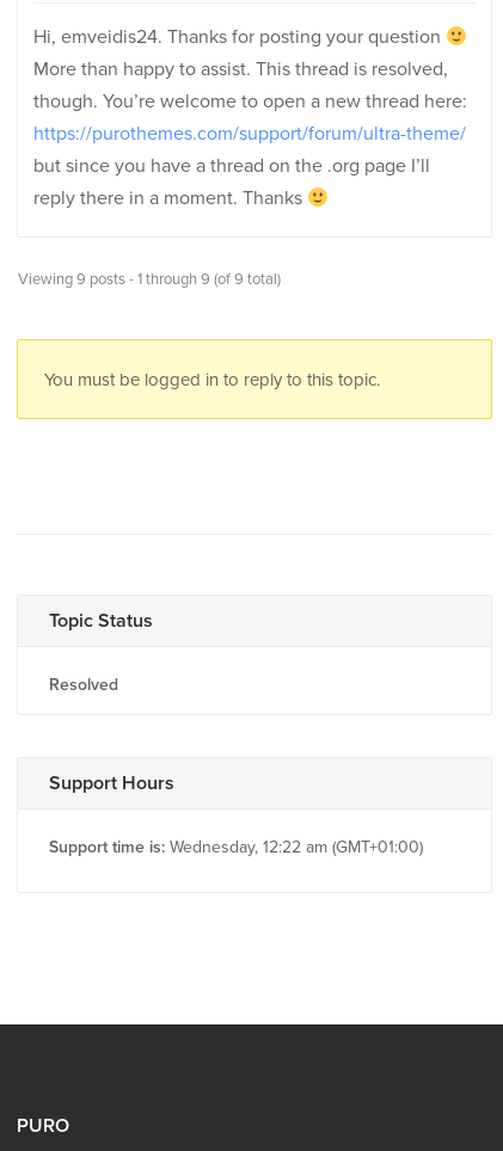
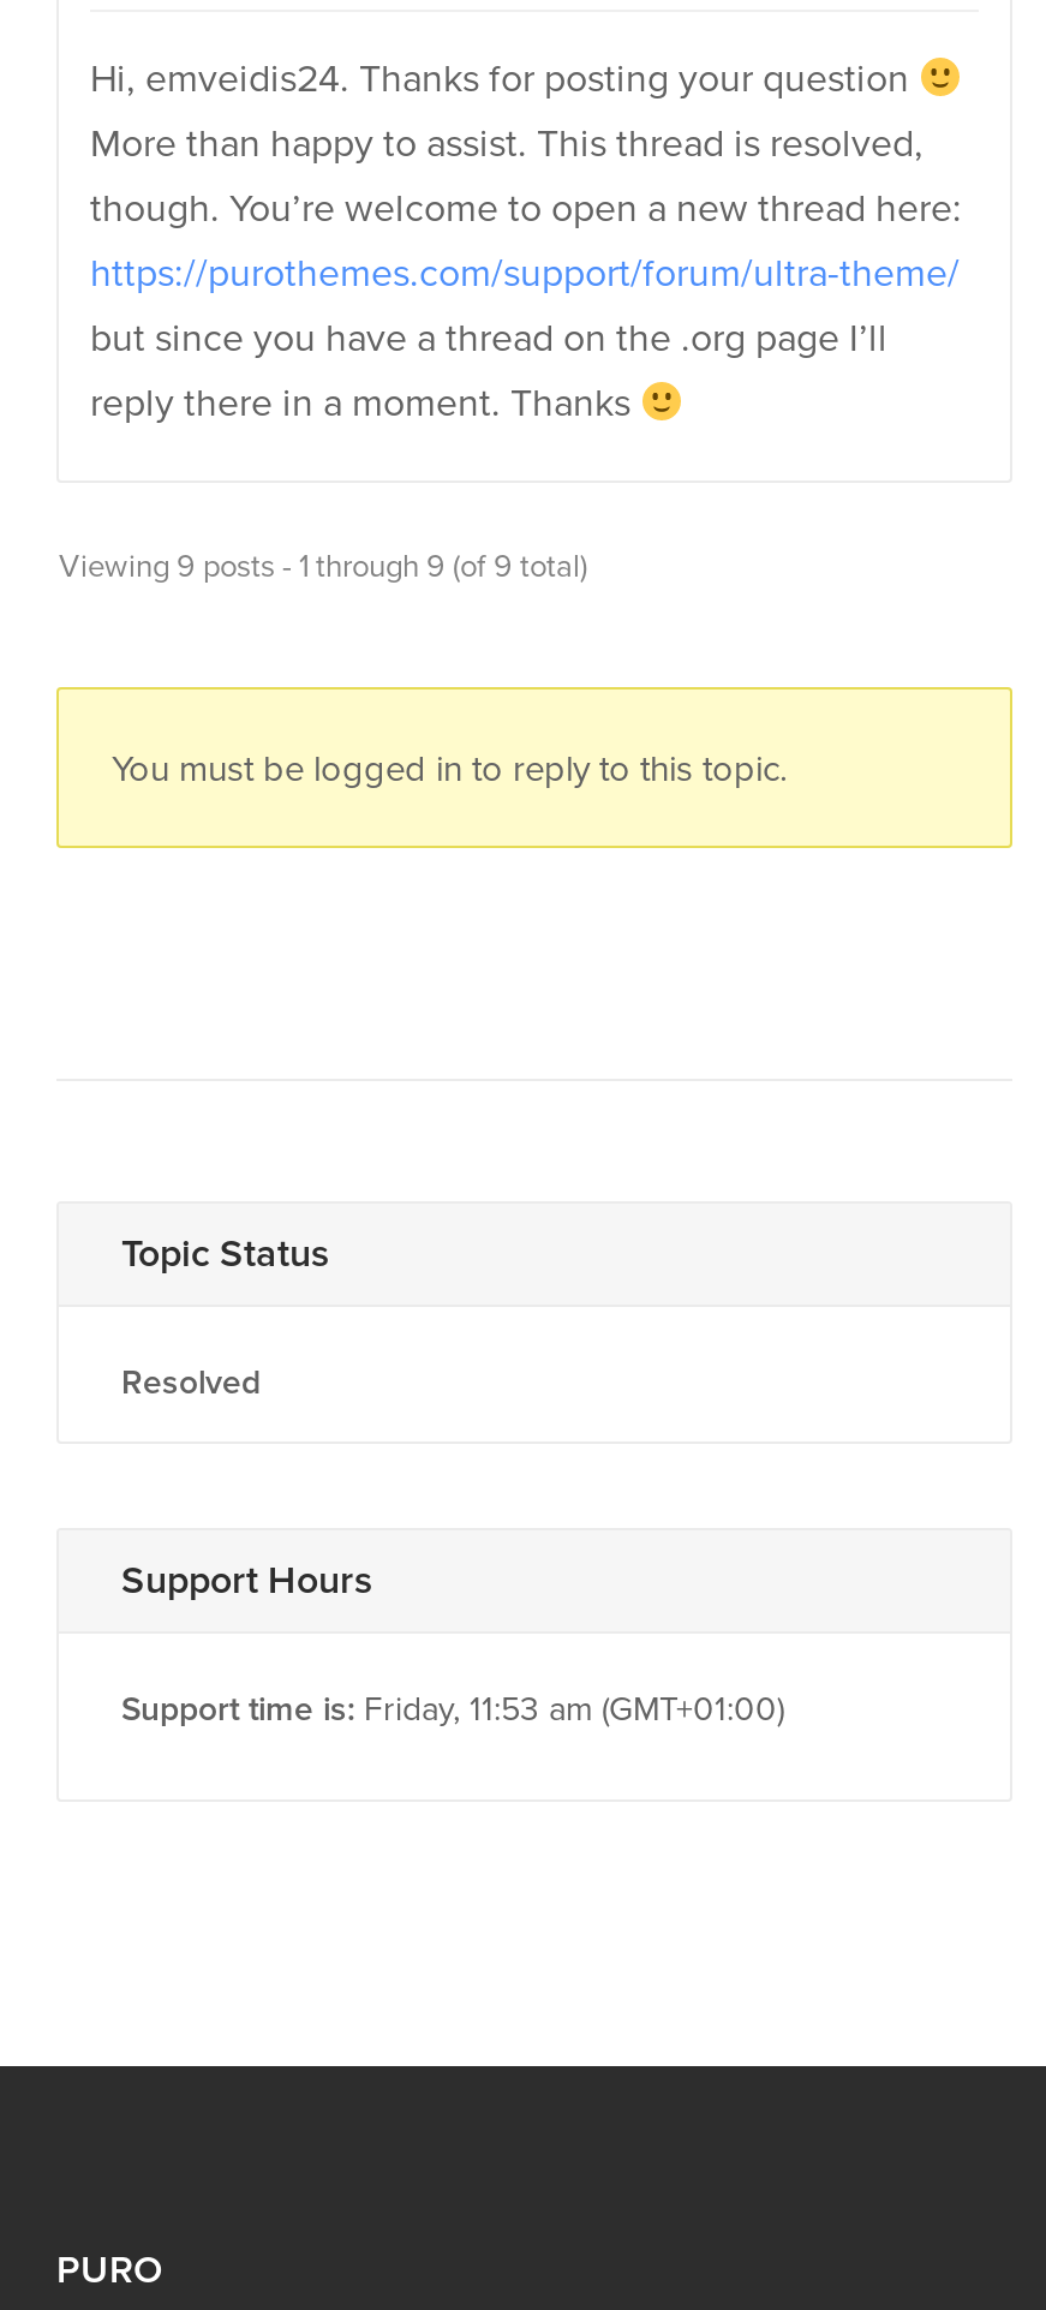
- Support time is: Wednesday, 12:22 am (GMT+01:00)
+ Support time is: Friday, 11:53 am (GMT+01:00)
